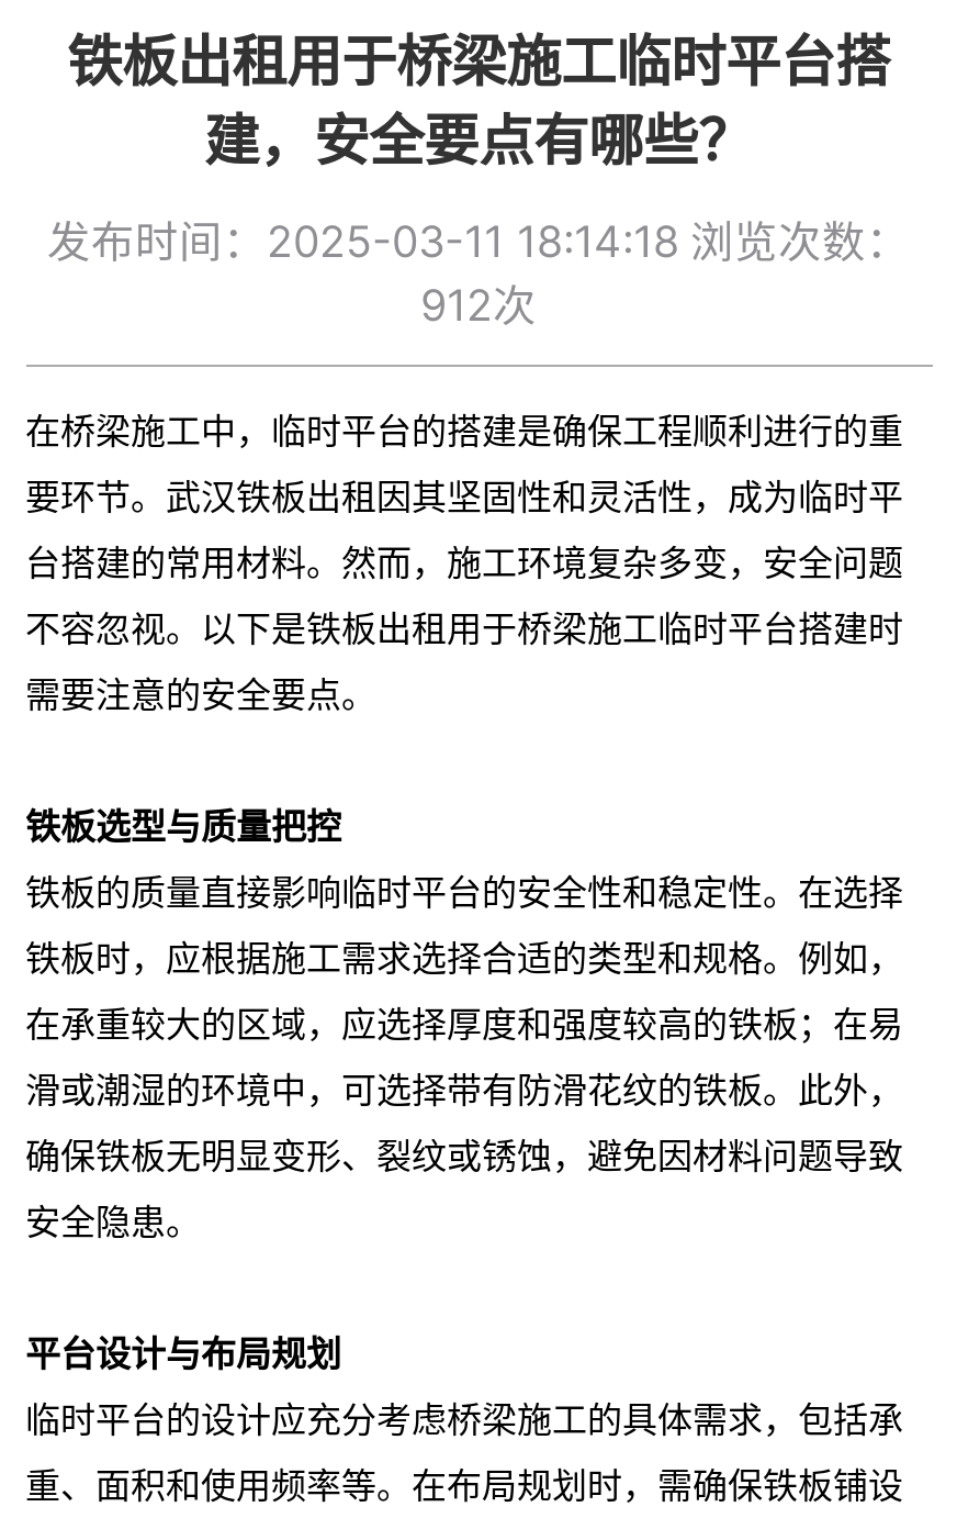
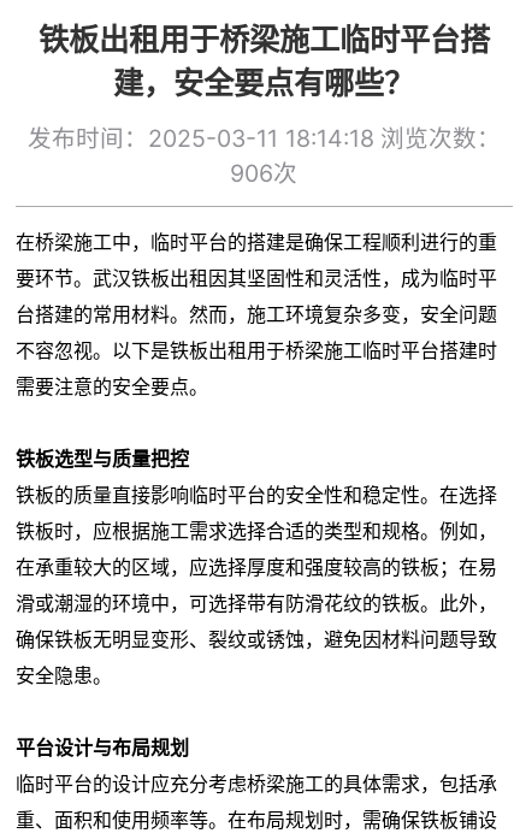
- 912次
+ 906次
